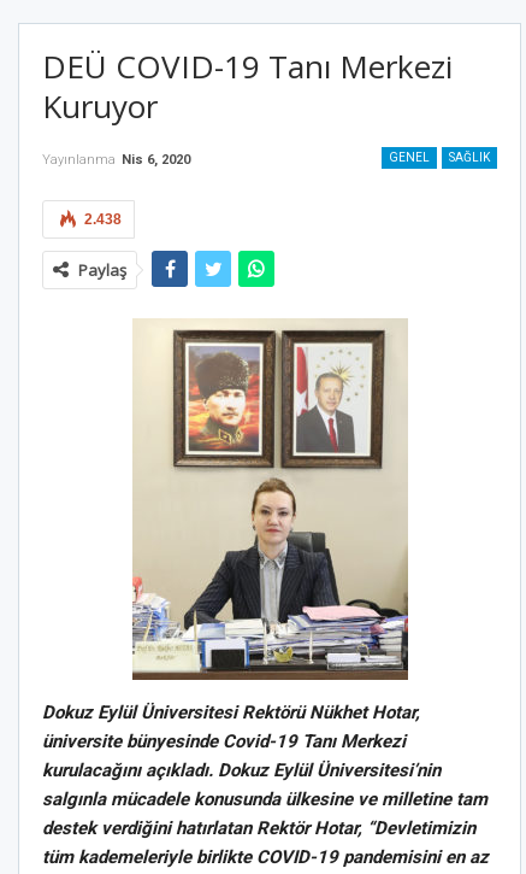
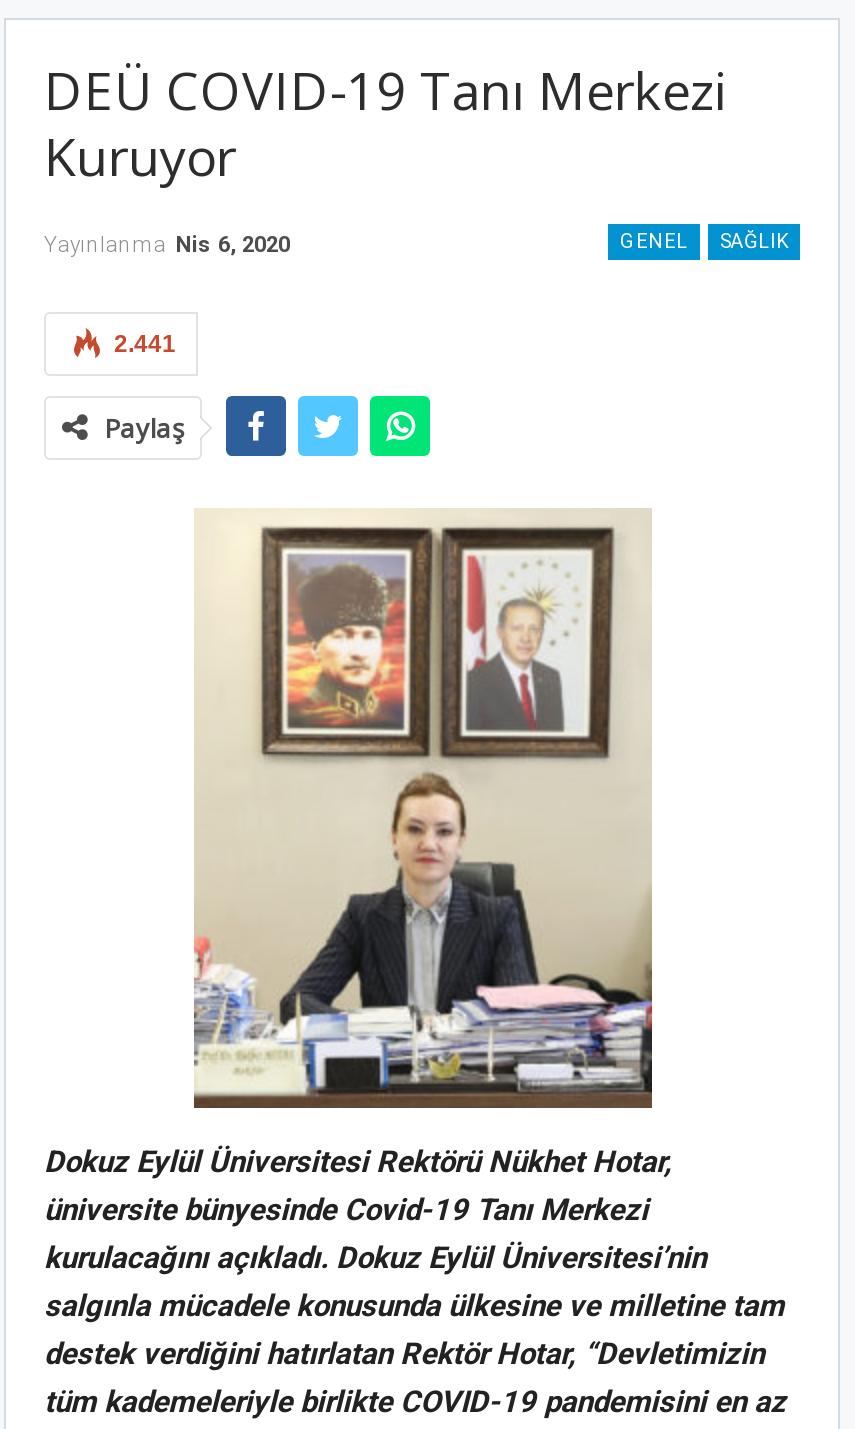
- 2.438
+ 2.441
